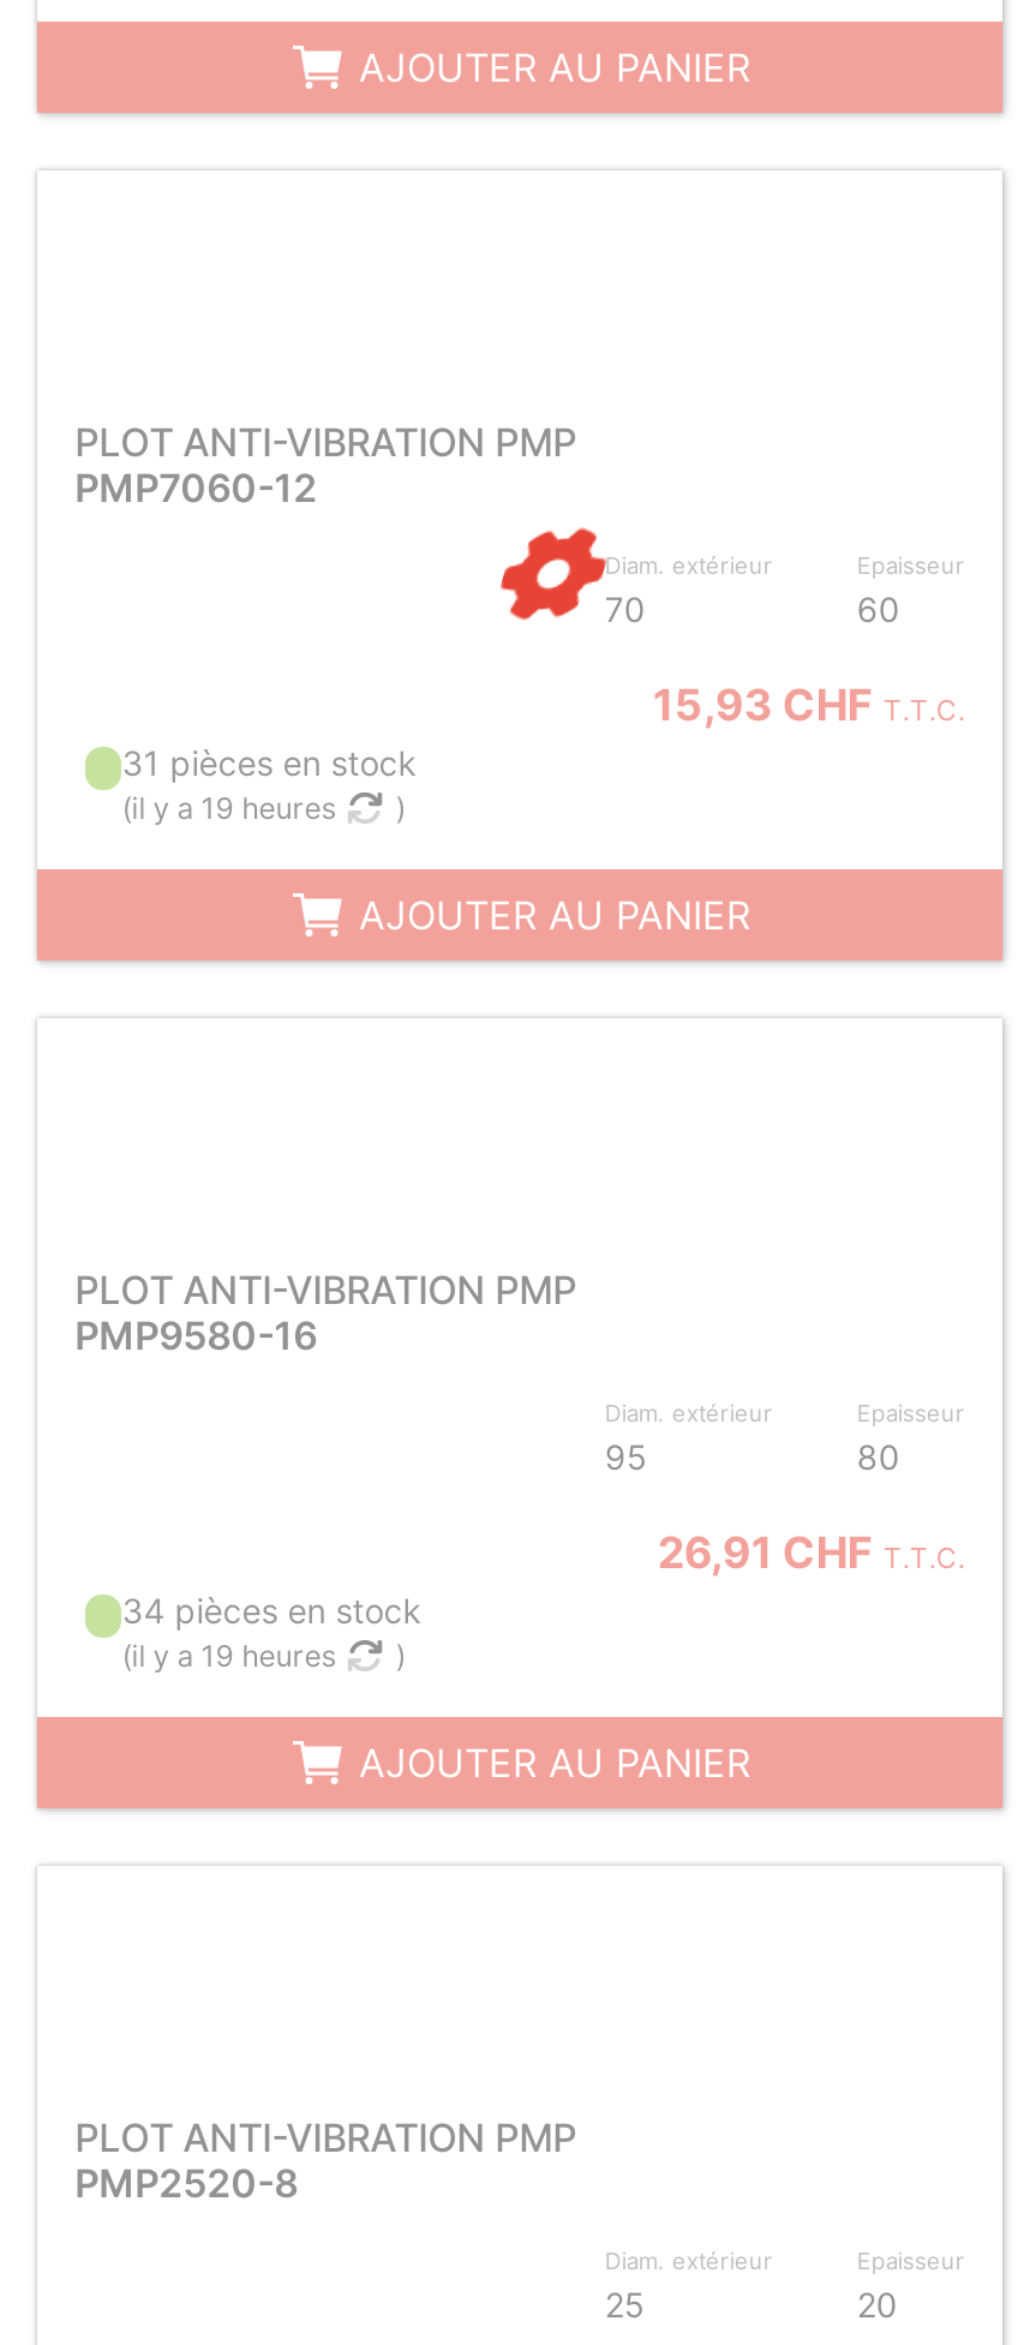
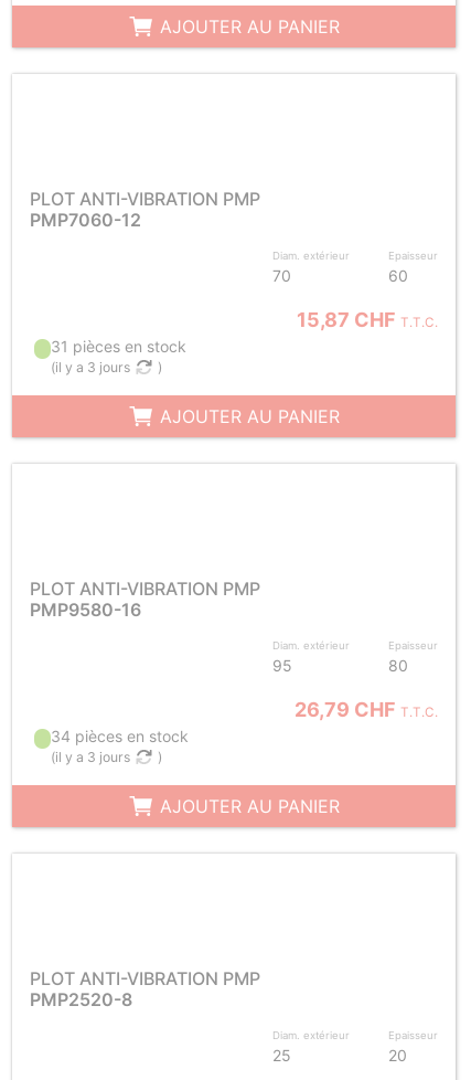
- [image]

- 15,93 CHF T.T.C.
+ 15,87 CHF T.T.C.

- (il y a 19 heures
+ (il y a 3 jours

- 26,91 CHF T.T.C.
+ 26,79 CHF T.T.C.

- (il y a 19 heures
+ (il y a 3 jours
